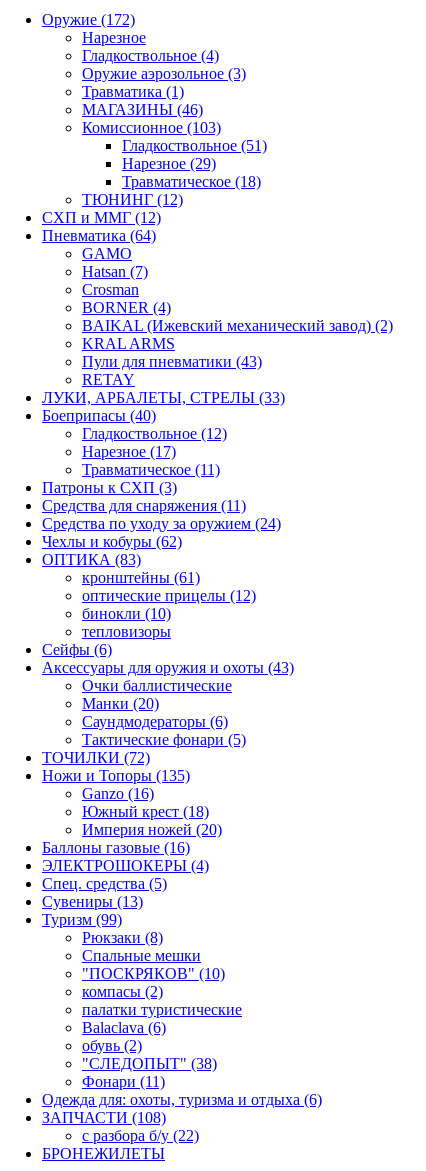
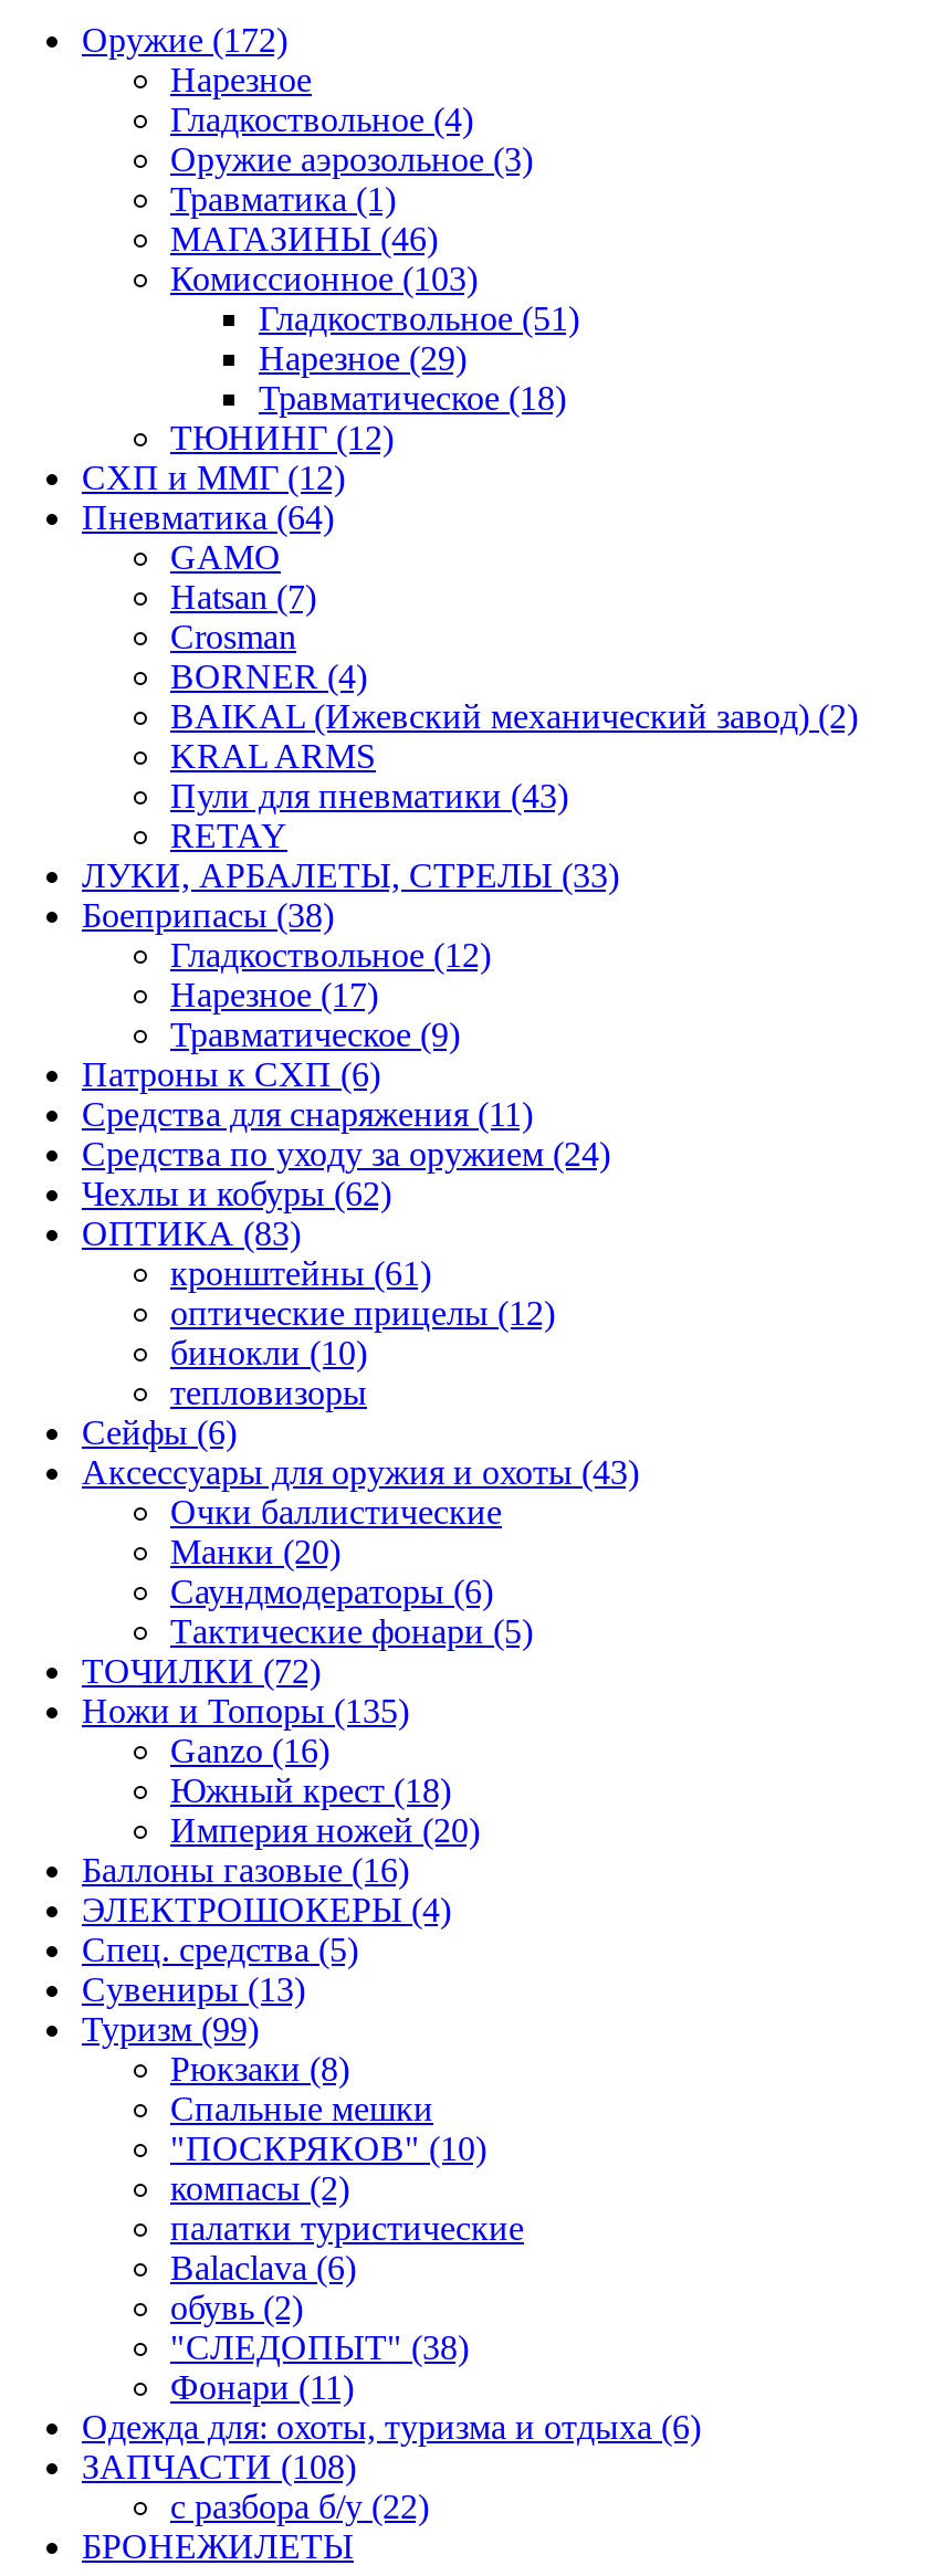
- Боеприпасы (40)
+ Боеприпасы (38)

- Травматическое (11)
+ Травматическое (9)

- Патроны к СХП (3)
+ Патроны к СХП (6)
